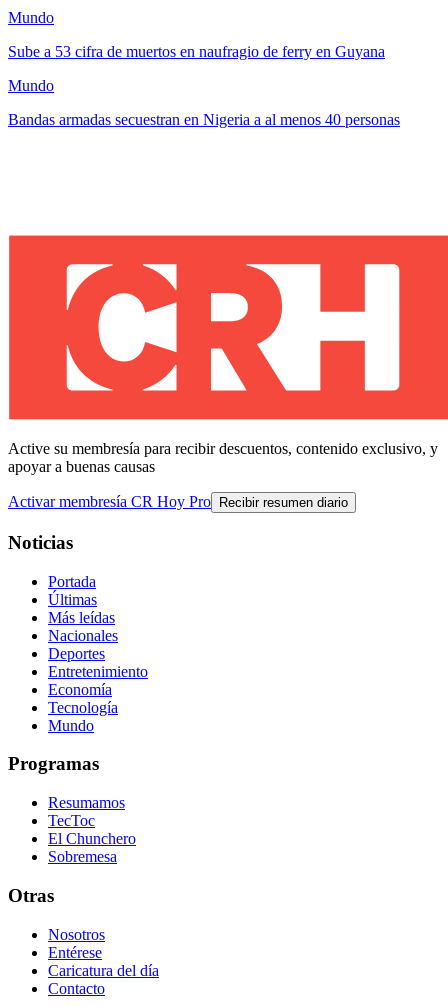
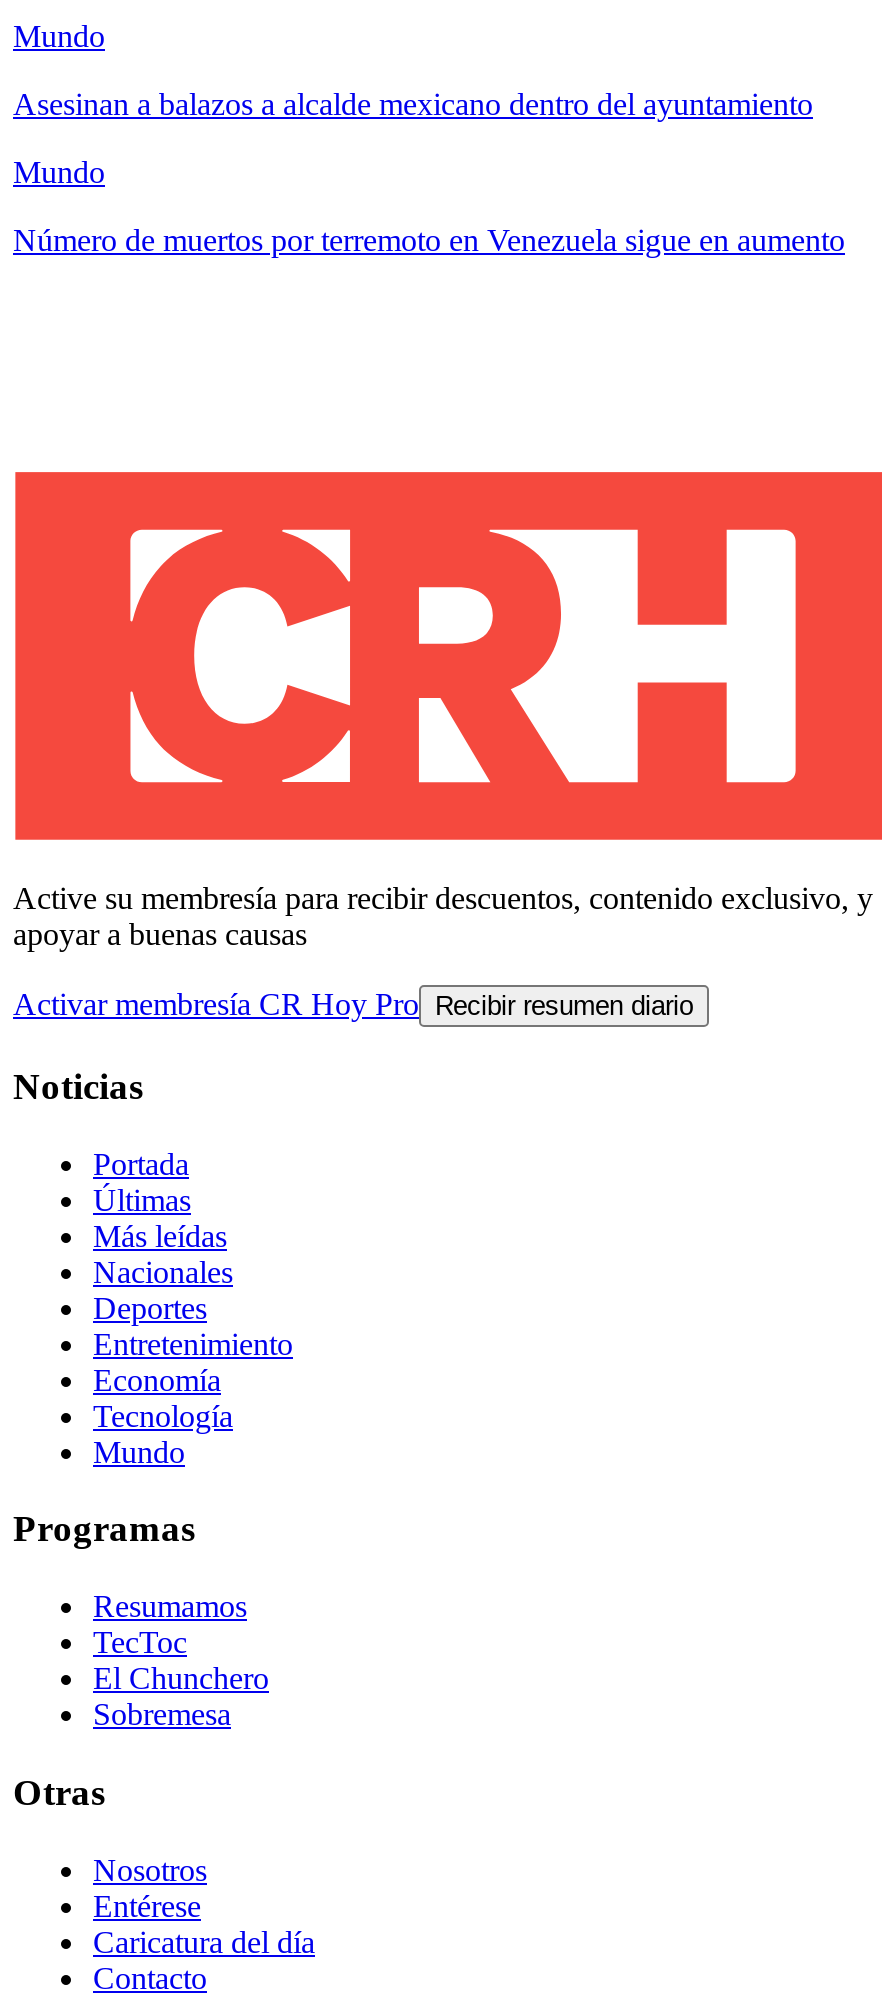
- Sube a 53 cifra de muertos en naufragio de ferry en Guyana
+ Asesinan a balazos a alcalde mexicano dentro del ayuntamiento

- Bandas armadas secuestran en Nigeria a al menos 40 personas
+ Número de muertos por terremoto en Venezuela sigue en aumento
